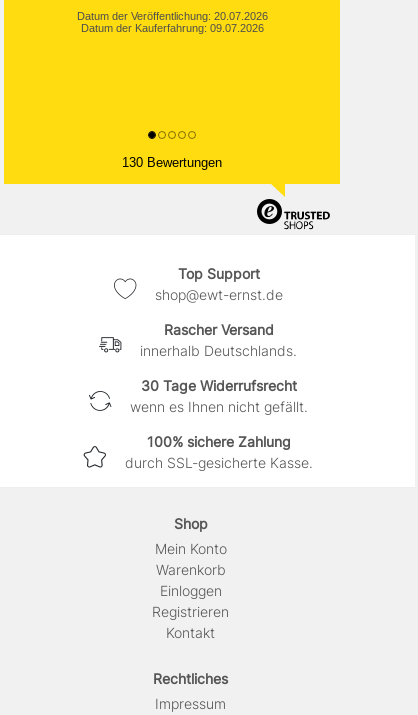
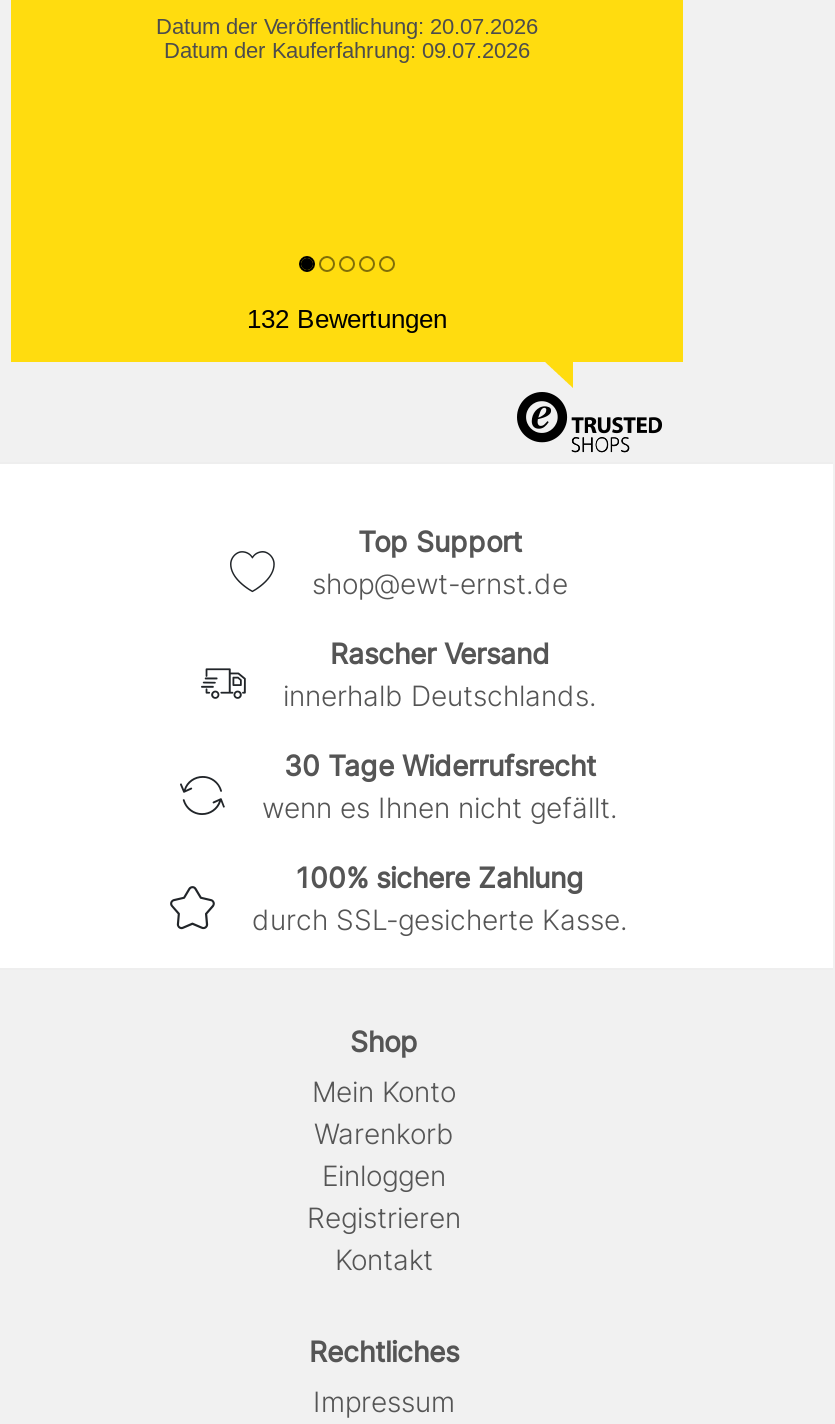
- 130 Bewertungen
+ 132 Bewertungen
